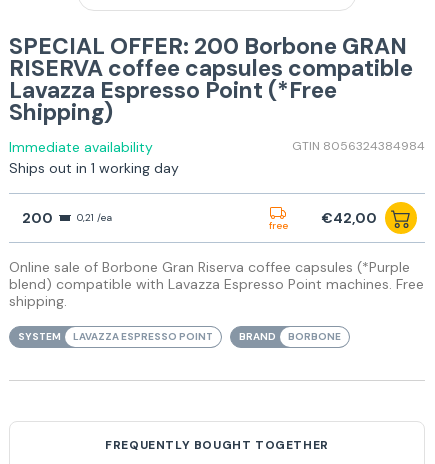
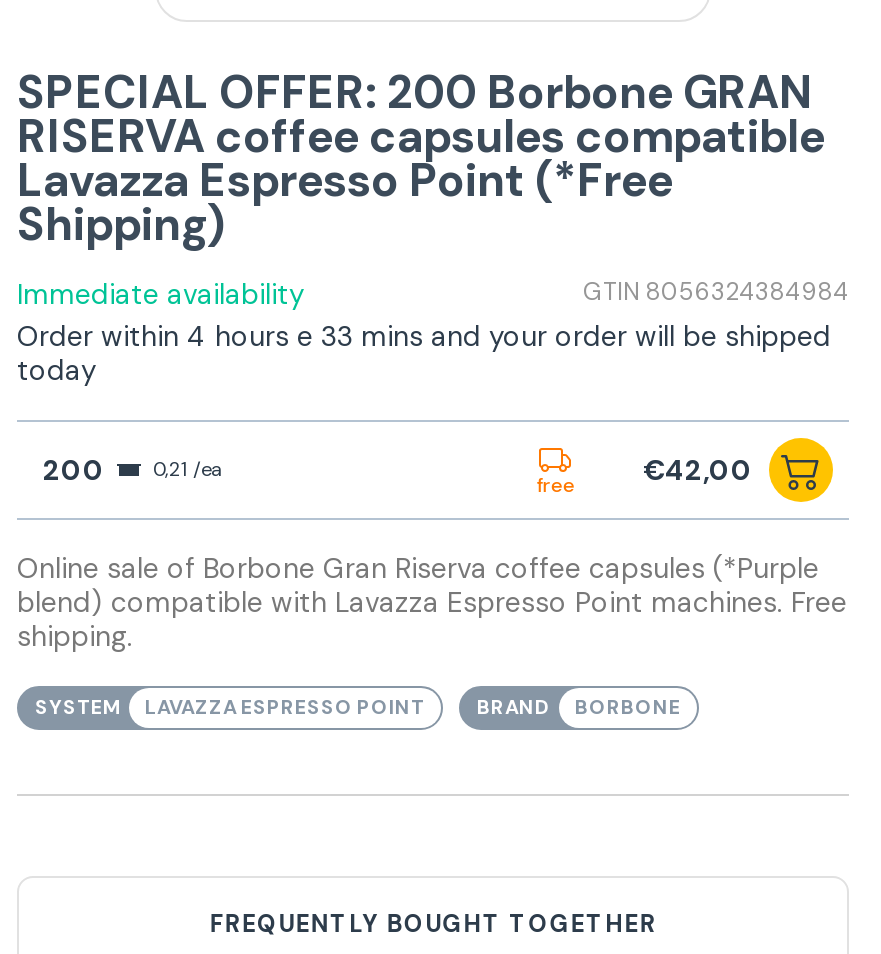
- Ships out in 1 working day
+ Order within 4 hours e 33 mins and your order will be shipped
+ today
